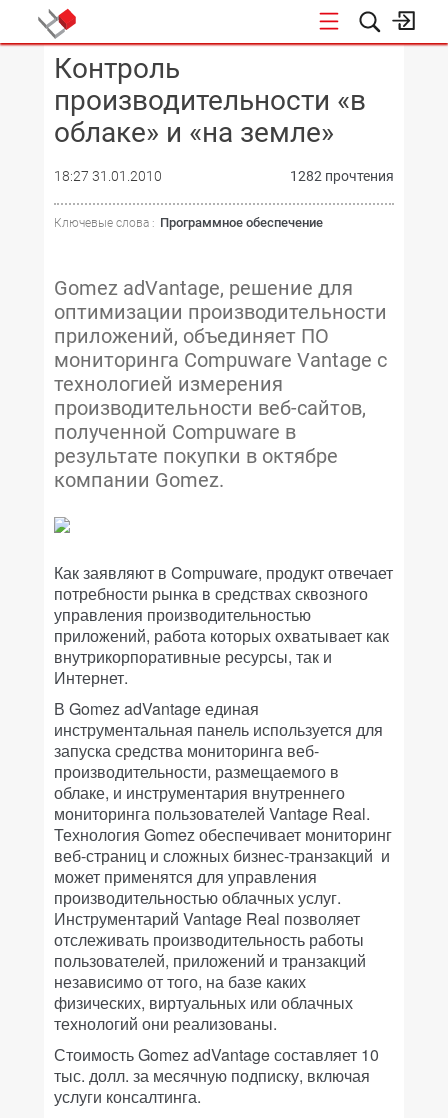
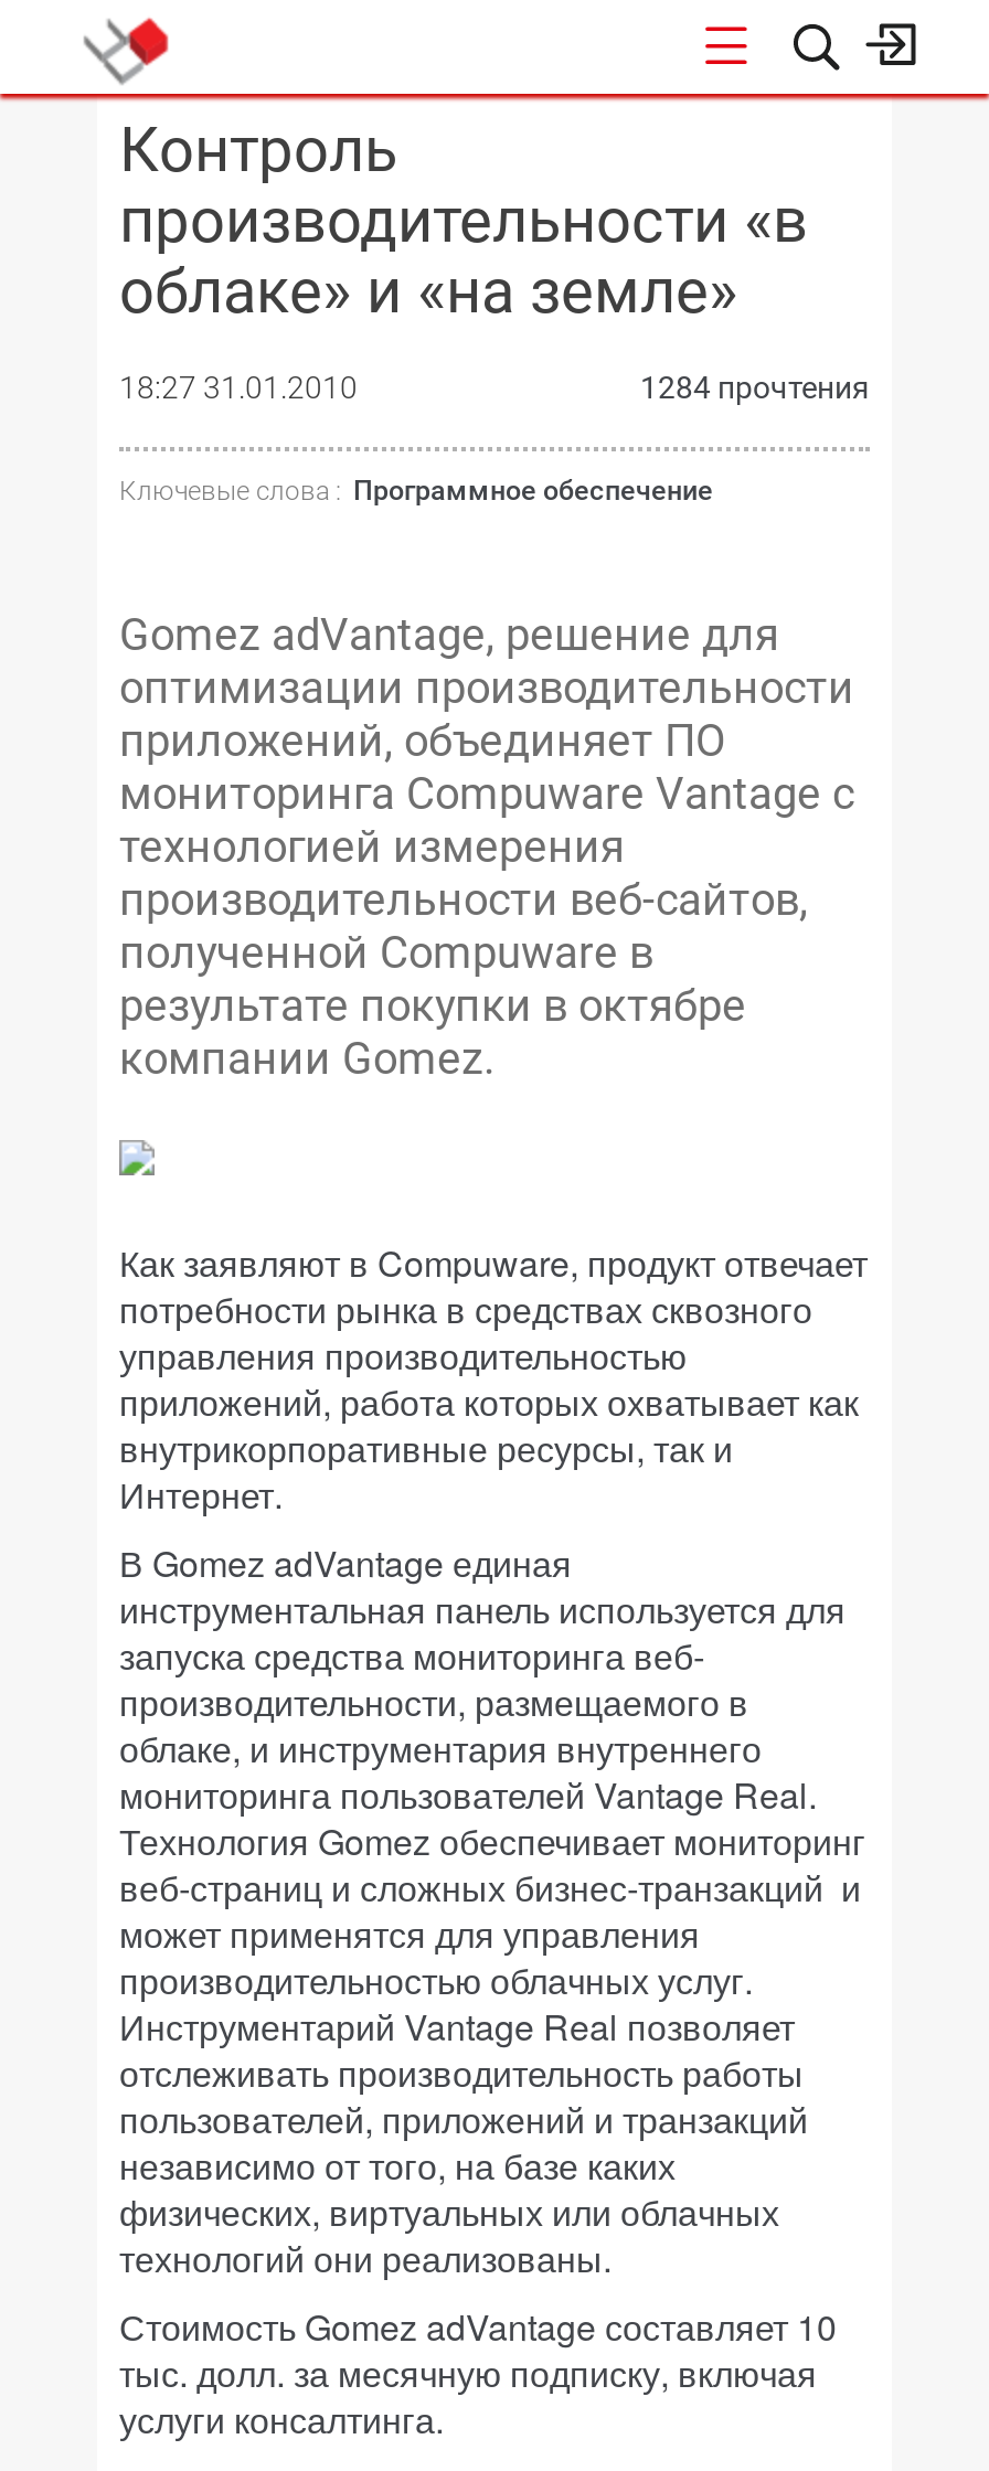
- 1282 прочтения
+ 1284 прочтения
